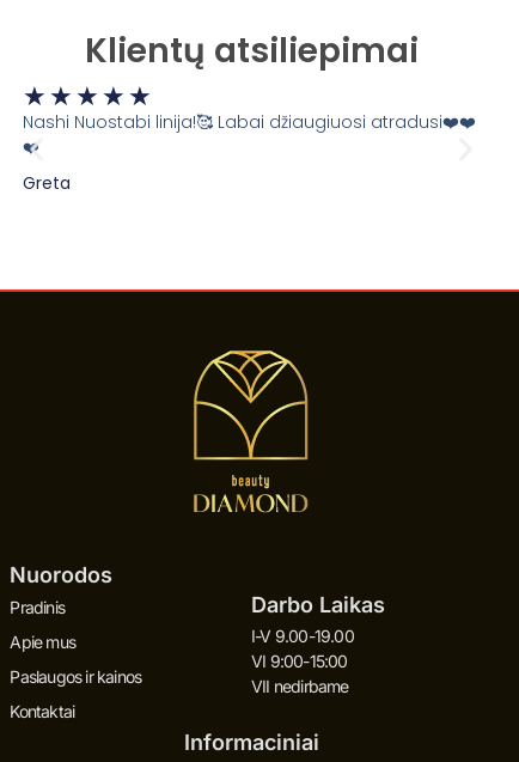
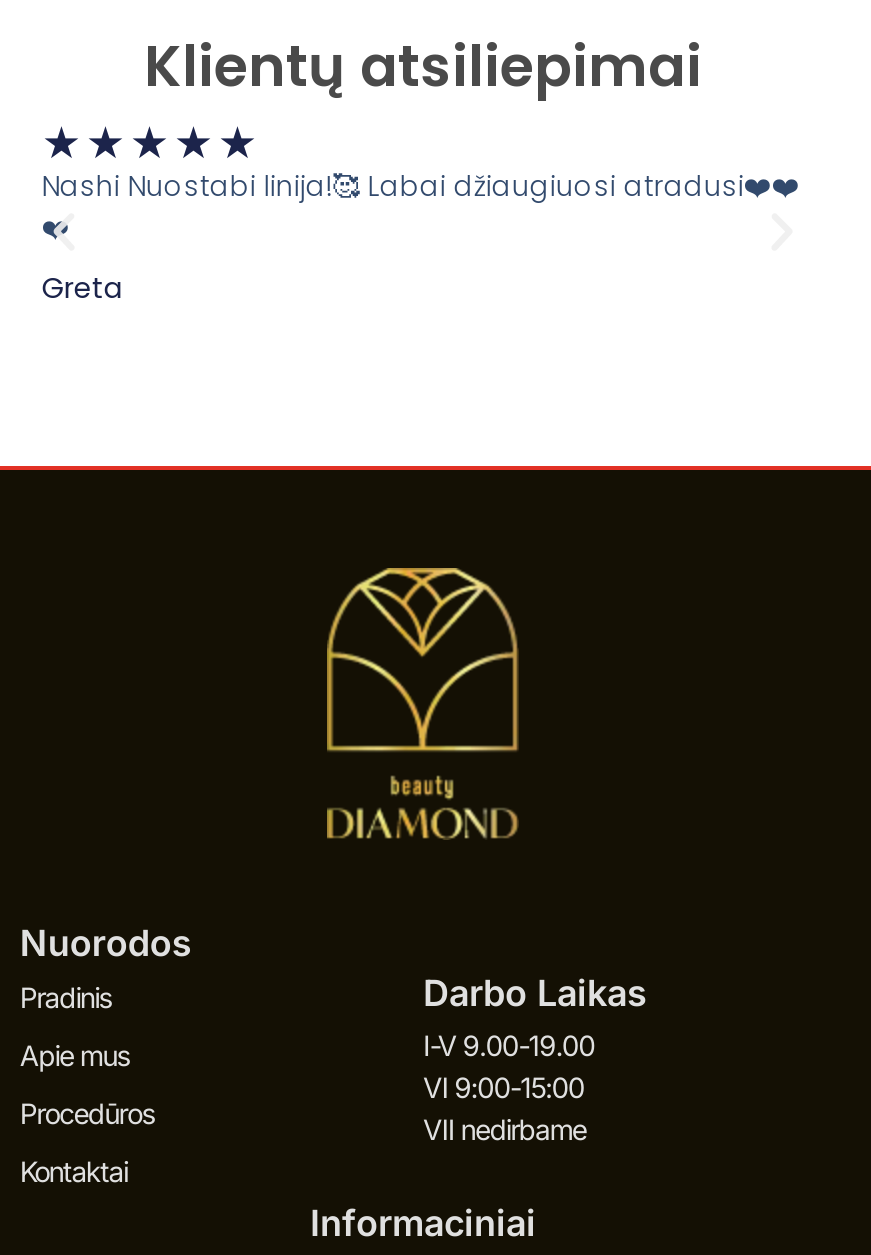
- Paslaugos ir kainos
+ Procedūros
